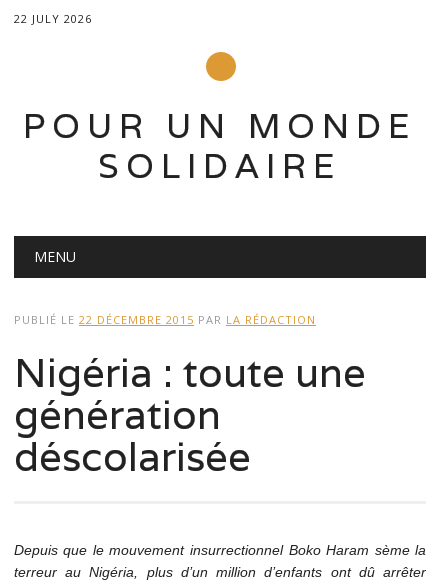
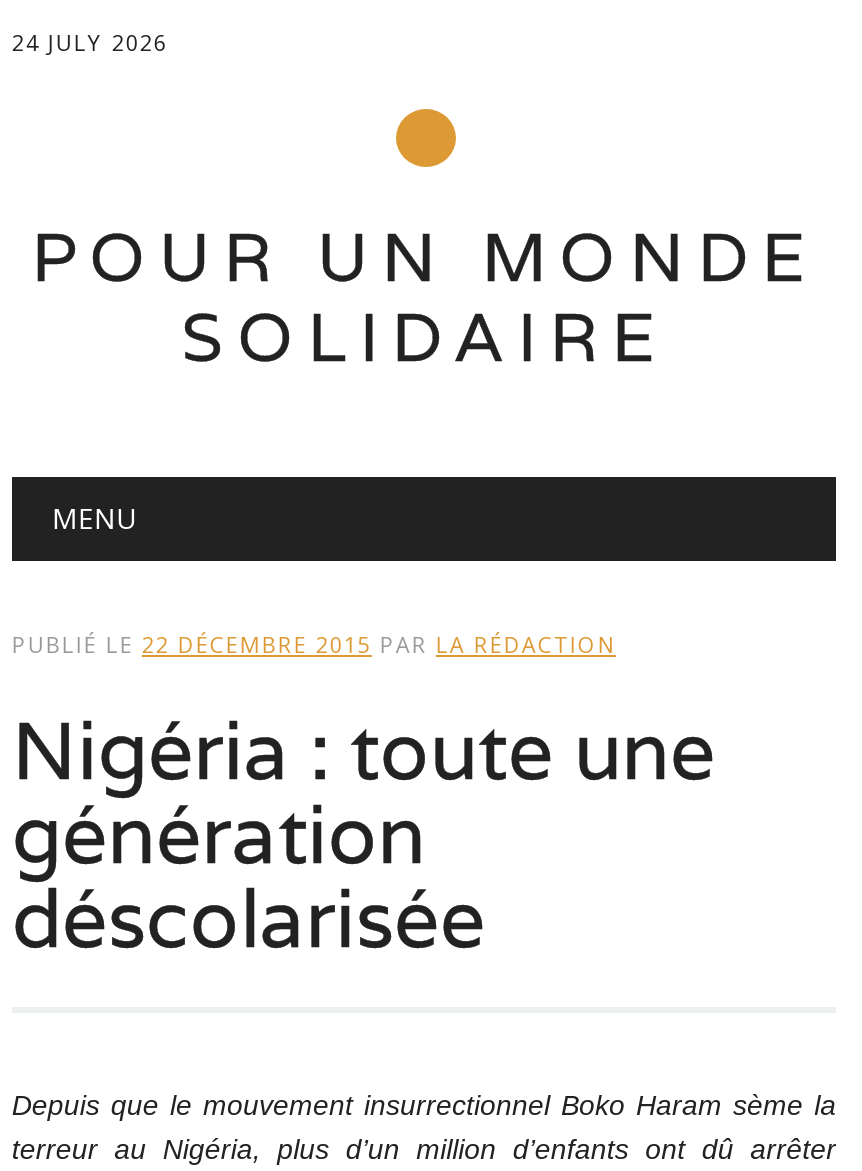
- 22 JULY 2026
+ 24 JULY 2026
